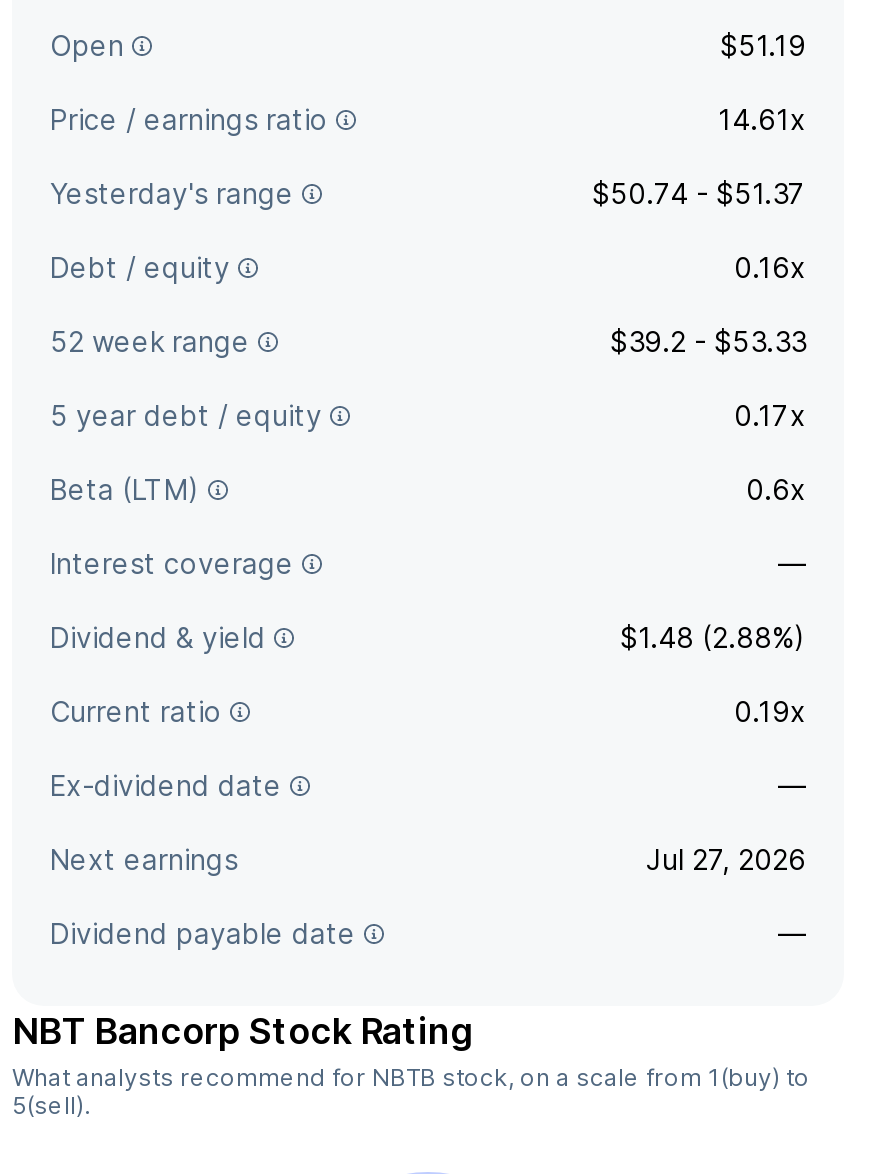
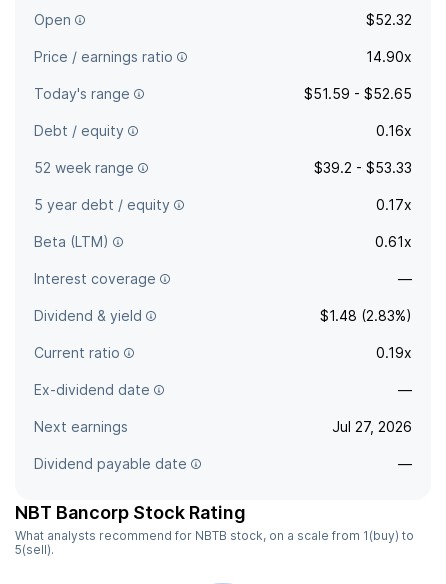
- $51.19
+ $52.32

- 14.61x
+ 14.90x

- Yesterday's range
- $50.74 - $51.37
+ Today's range
+ $51.59 - $52.65

- 0.6x
+ 0.61x

- $1.48 (2.88%)
+ $1.48 (2.83%)
